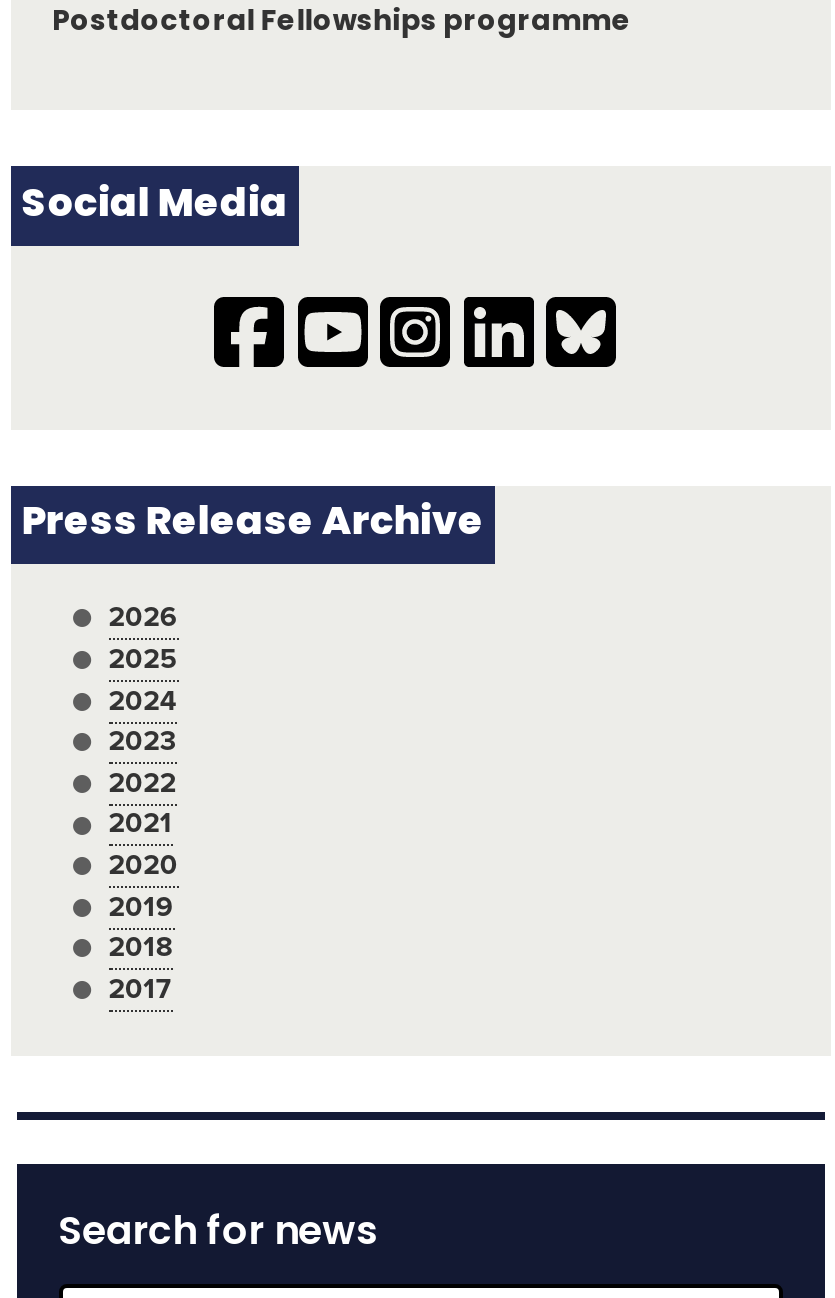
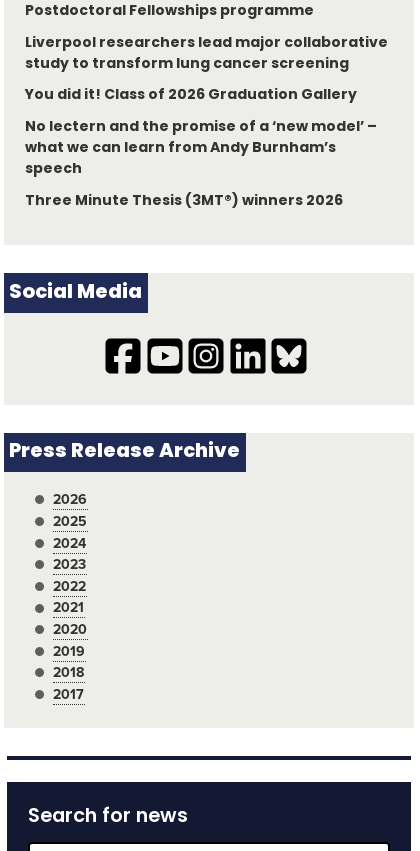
+ Liverpool researchers lead major collaborative
+ study to transform lung cancer screening
+ You did it! Class of 2026 Graduation Gallery
+ No lectern and the promise of a ‘new model’ –
+ what we can learn from Andy Burnham’s
+ speech
+ Three Minute Thesis (3MT®) winners 2026
